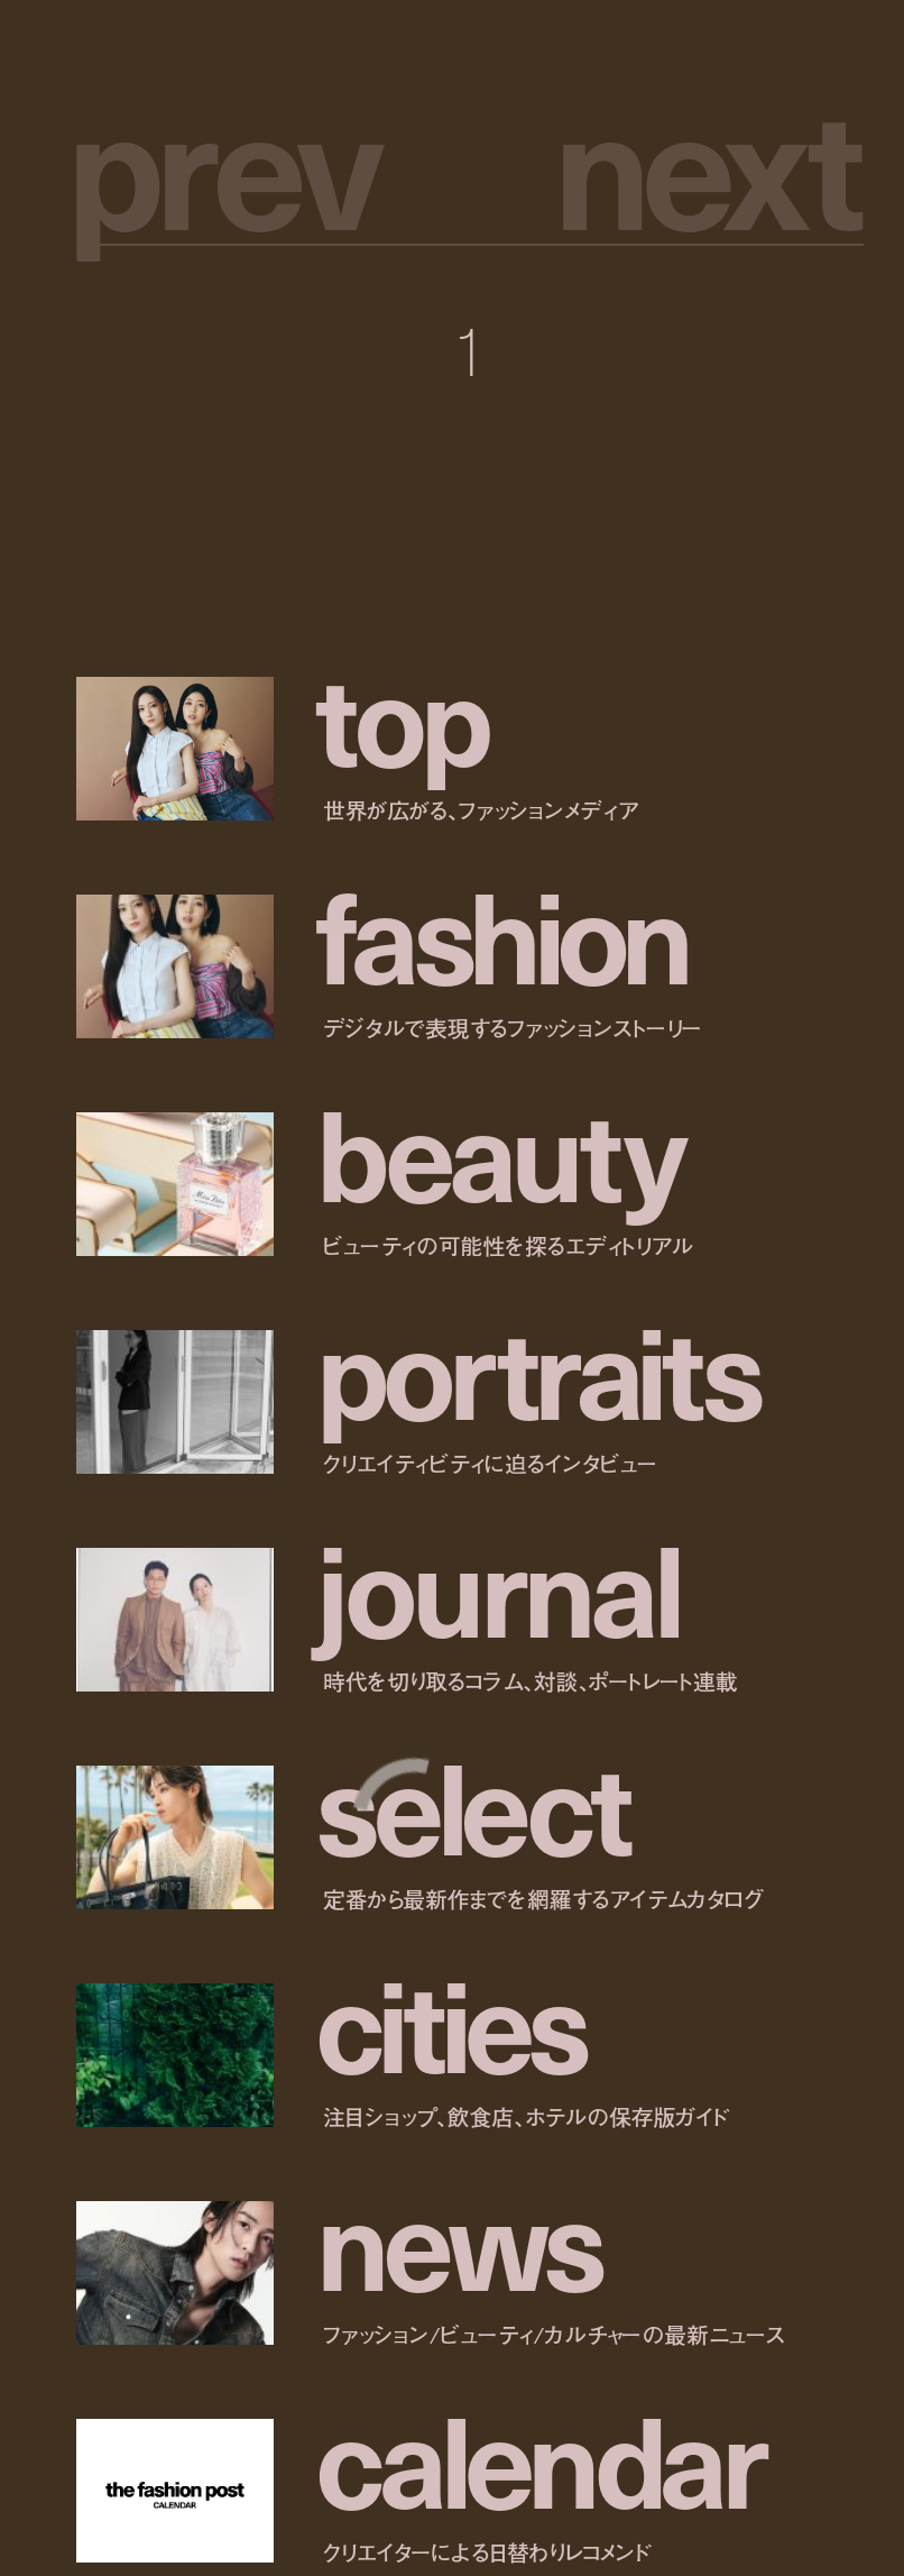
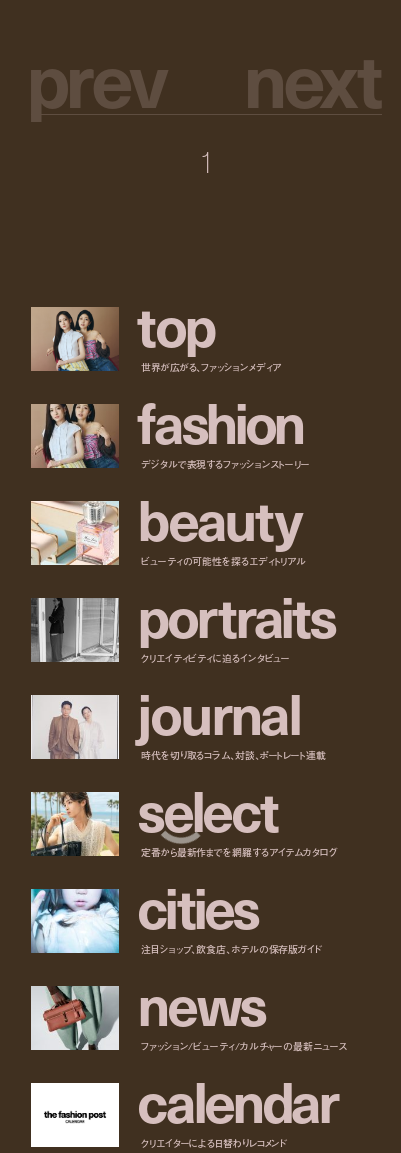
- [image]
+ [image]

- [image]
+ [image]
